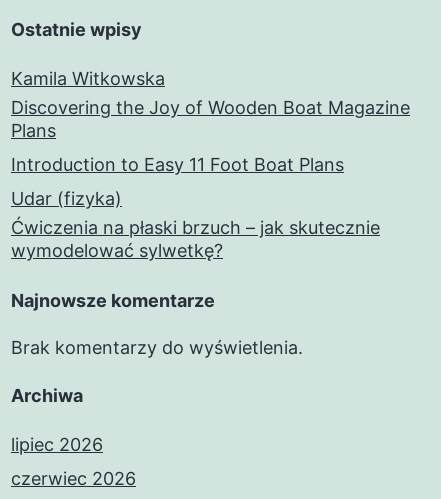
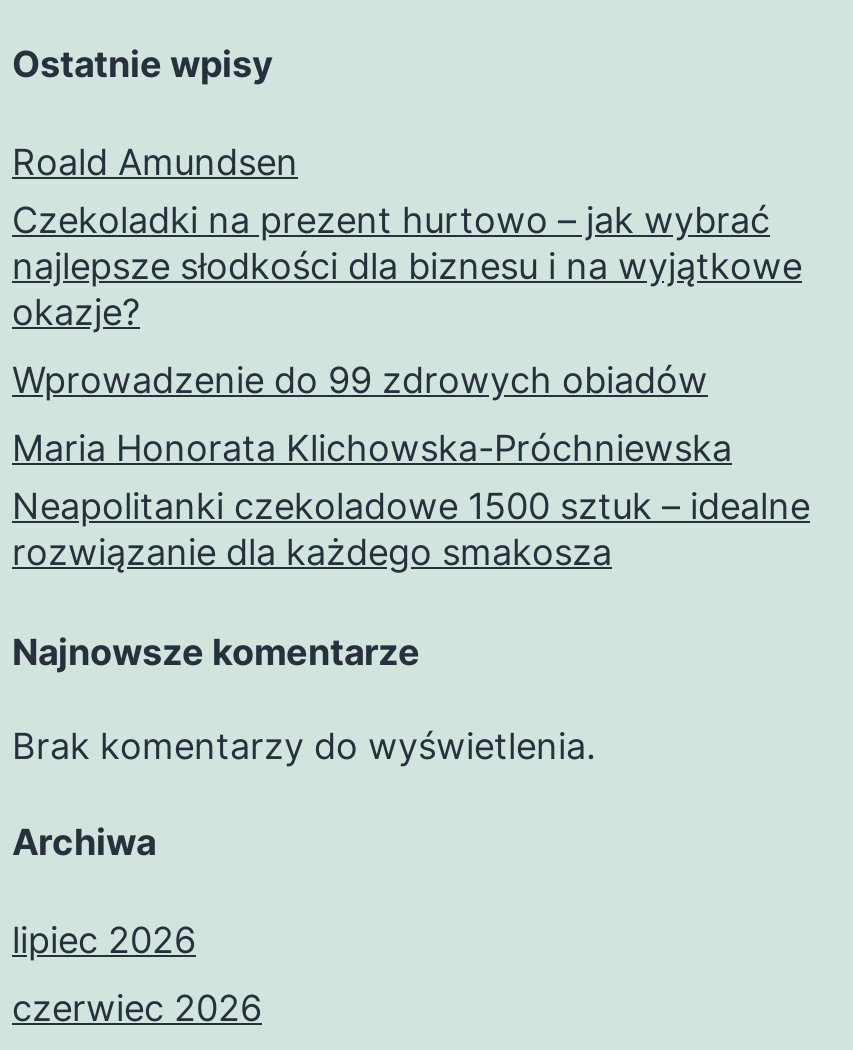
- Kamila Witkowska
- Discovering the Joy of Wooden Boat Magazine
- Plans
+ Roald Amundsen
+ Czekoladki na prezent hurtowo – jak wybrać
+ najlepsze słodkości dla biznesu i na wyjątkowe
+ okazje?

- Introduction to Easy 11 Foot Boat Plans
+ Wprowadzenie do 99 zdrowych obiadów

- Udar (fizyka)
- Ćwiczenia na płaski brzuch – jak skutecznie
- wymodelować sylwetkę?
+ Maria Honorata Klichowska-Próchniewska
+ Neapolitanki czekoladowe 1500 sztuk – idealne
+ rozwiązanie dla każdego smakosza
